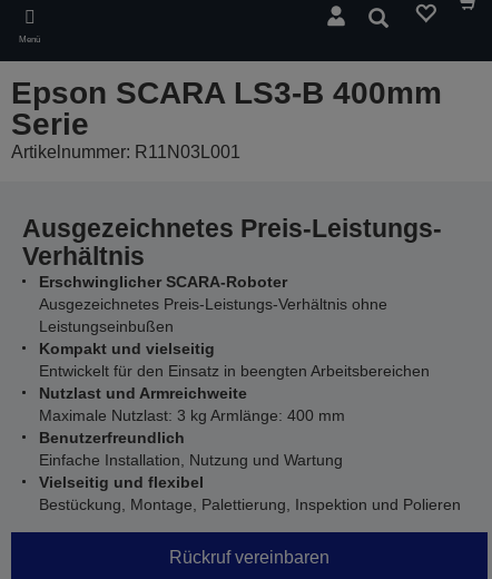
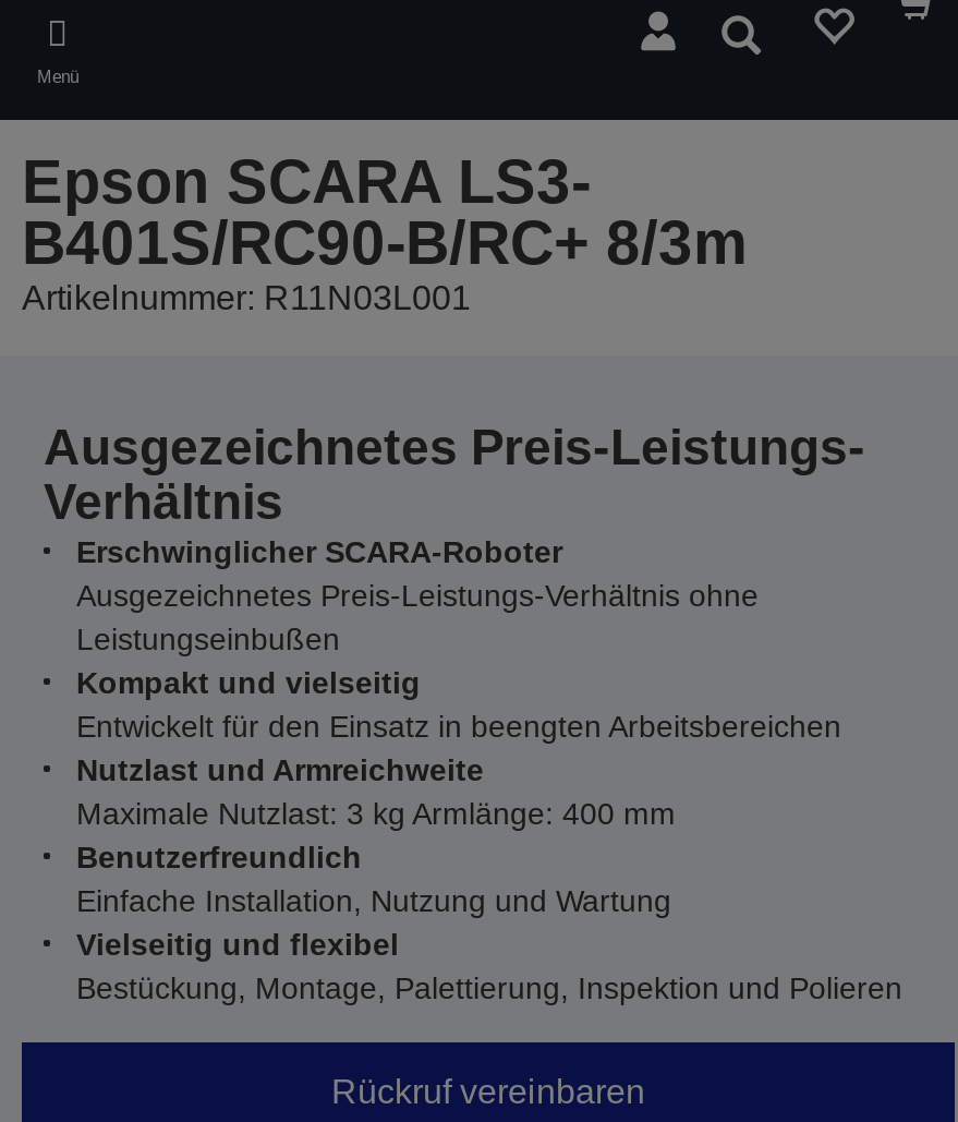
- Epson SCARA LS3-B 400mm
- Serie
+ Epson SCARA LS3-
+ B401S/RC90-B/RC+ 8/3m
